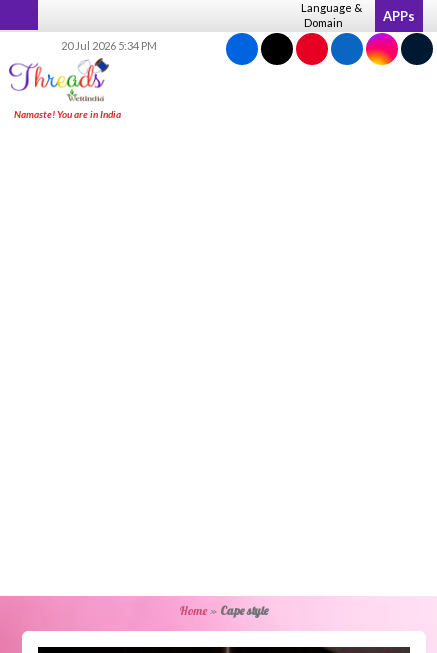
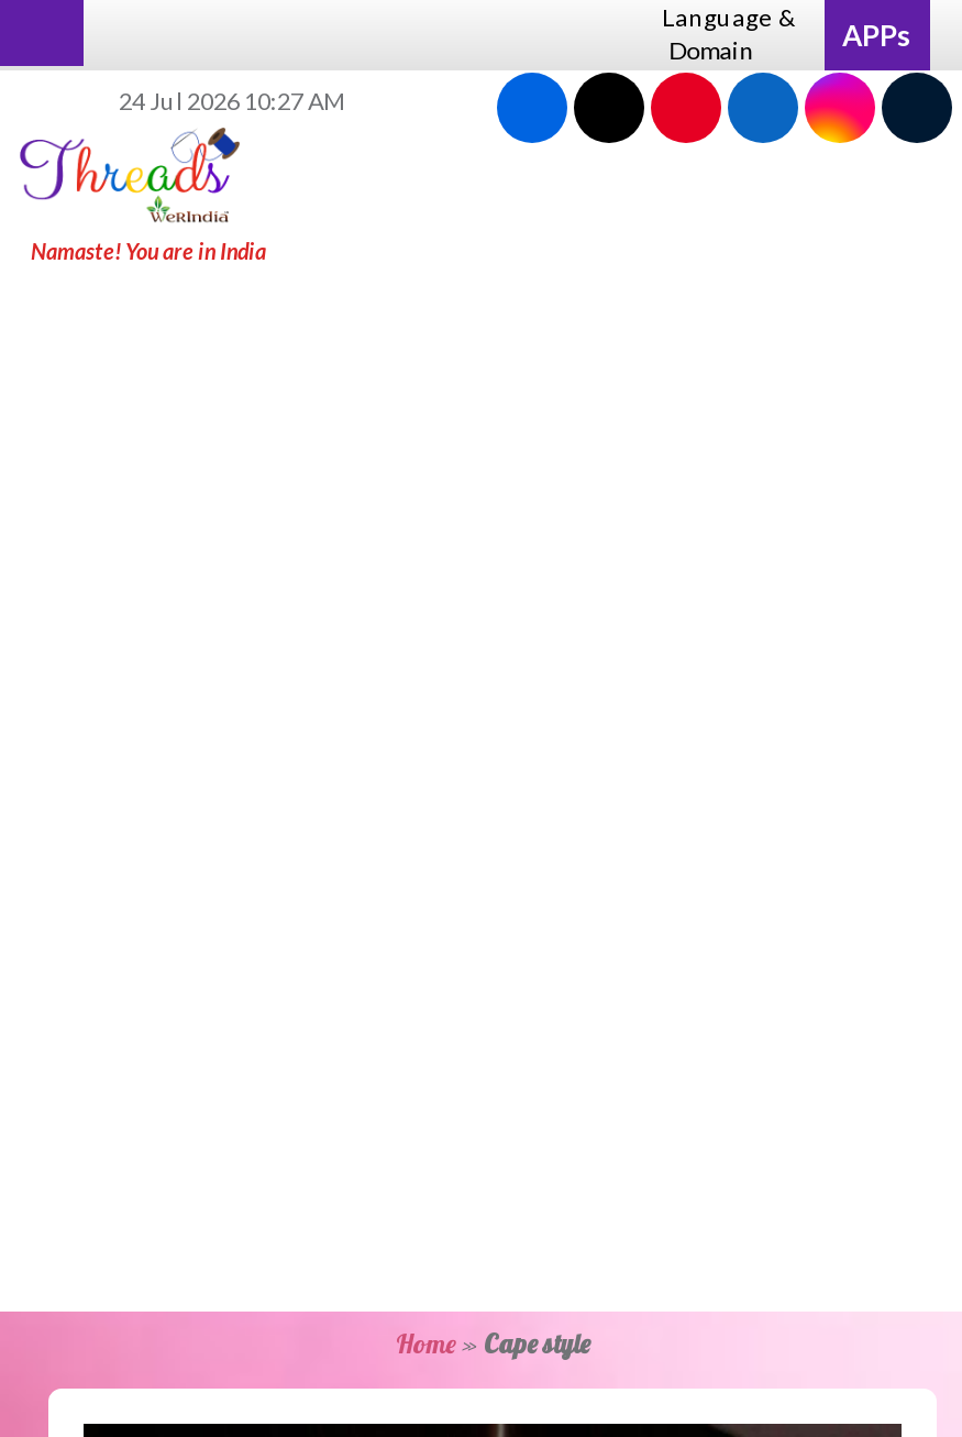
- 20 Jul 2026 5:34 PM
+ 24 Jul 2026 10:27 AM
